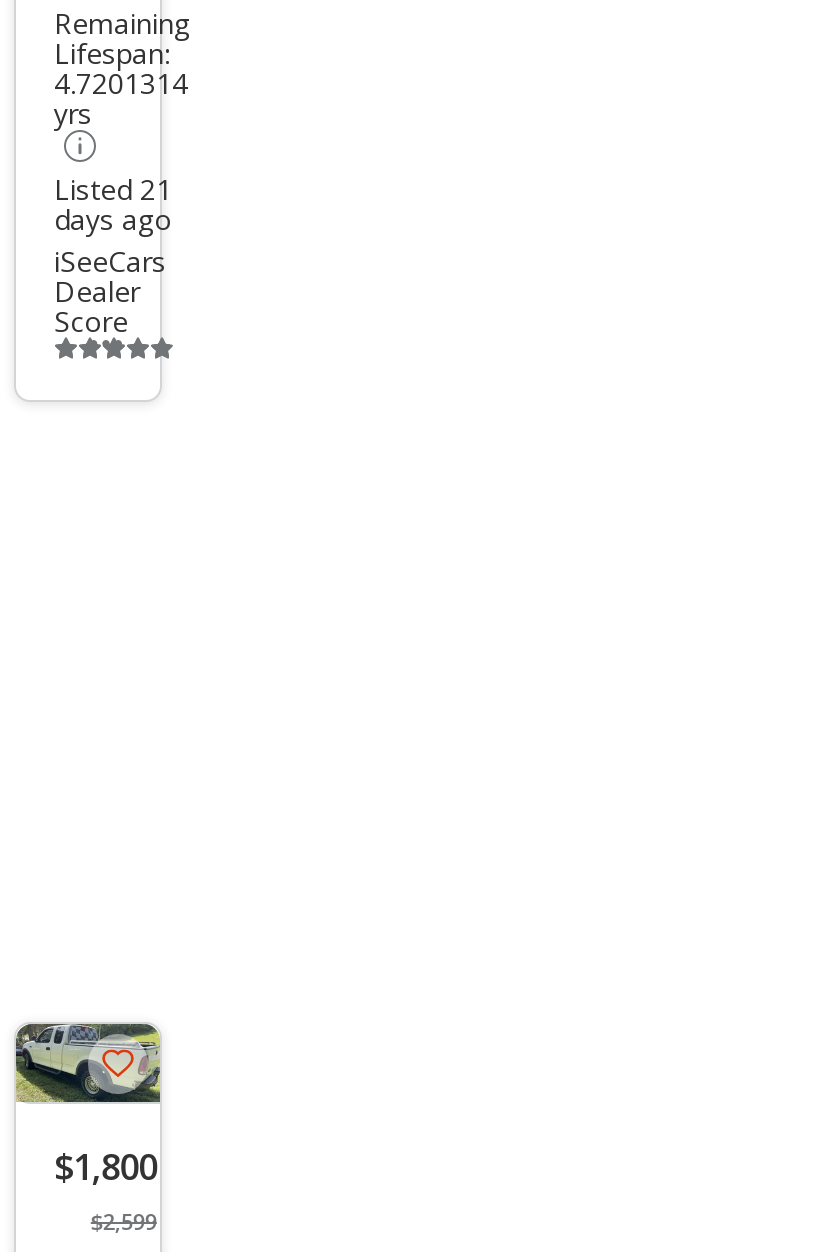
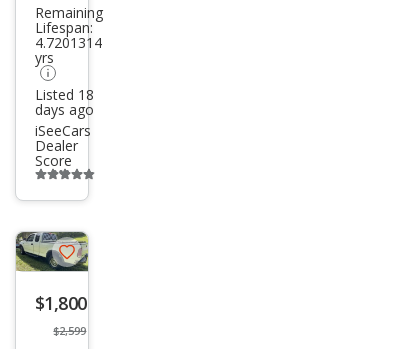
- Listed 21
+ Listed 18
